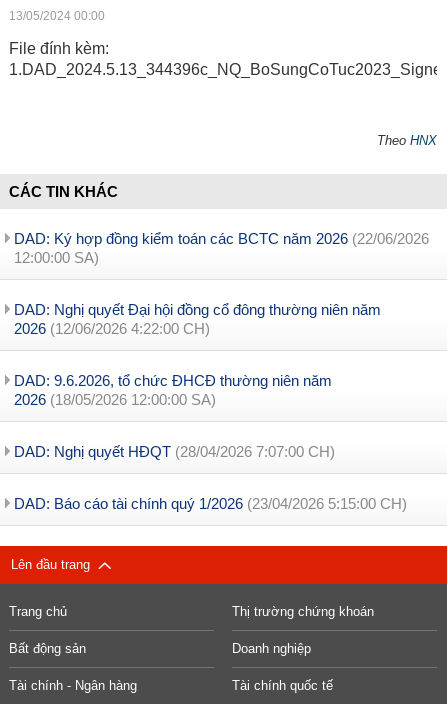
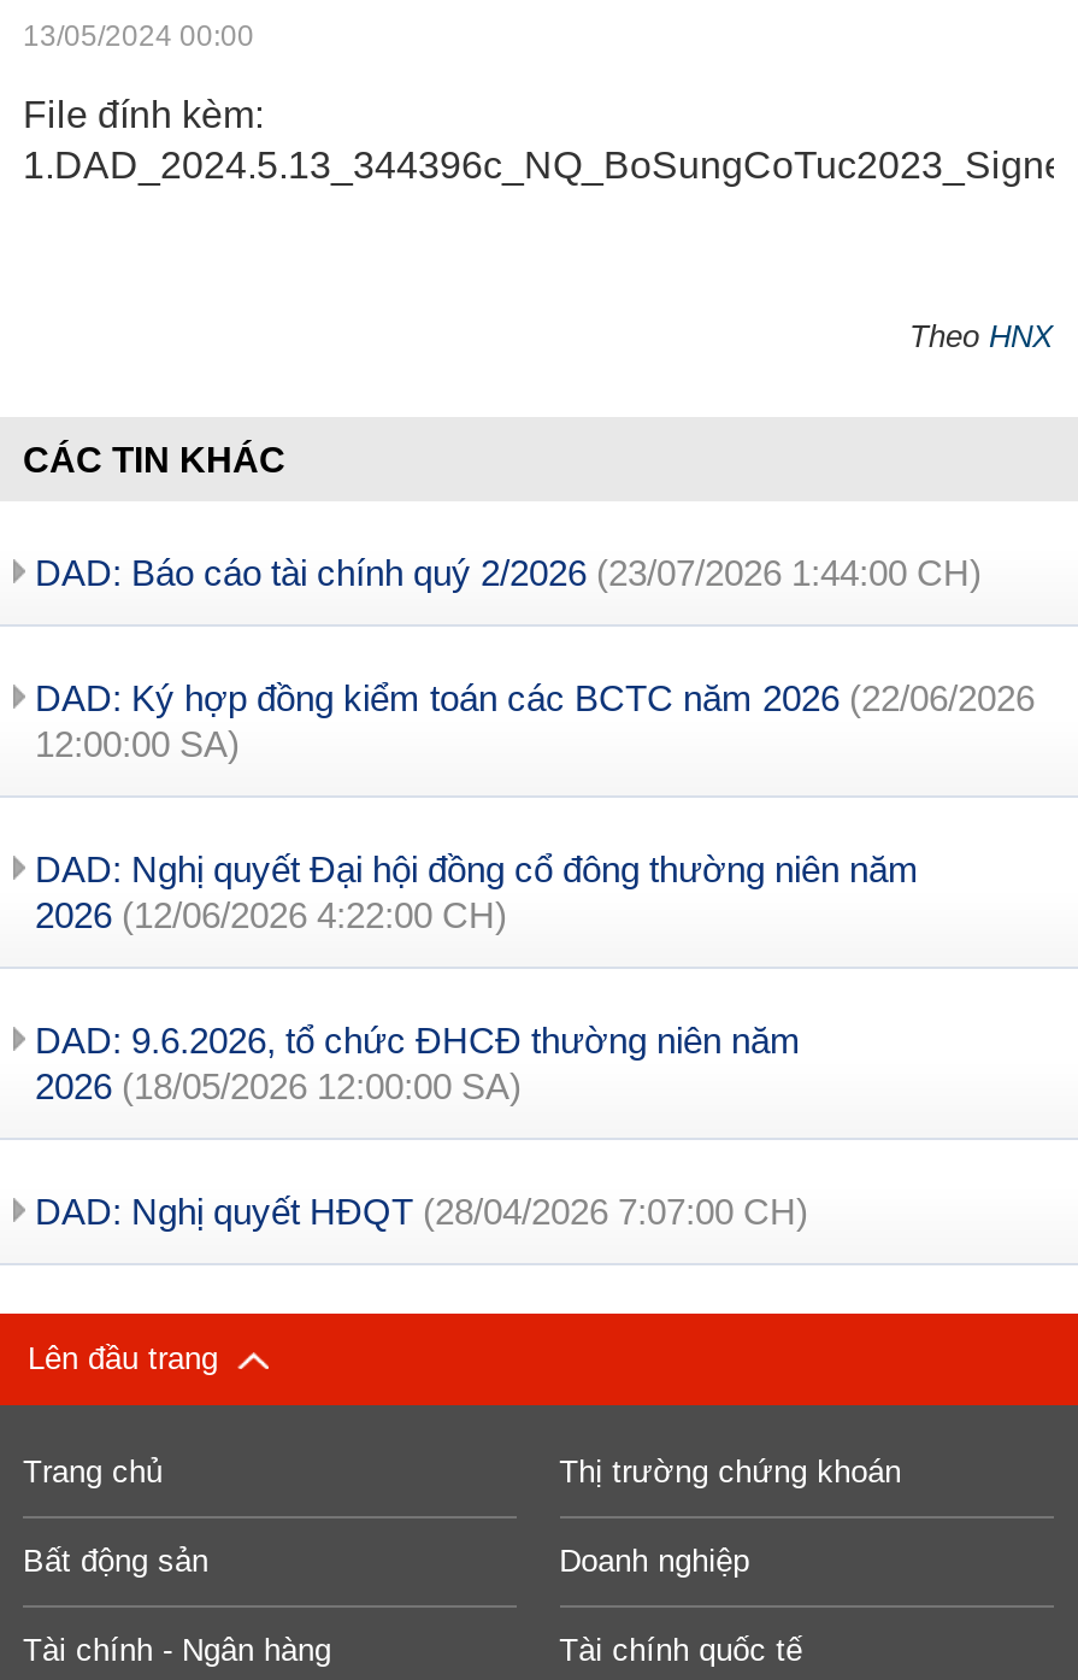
+ DAD: Báo cáo tài chính quý 2/2026 (23/07/2026 1:44:00 CH)

moved down: DAD: Ký hợp đồng kiểm toán các BCTC năm 2026 (22/06/2026 | 12:00:00 SA) | DAD: Nghị quyết Đại hội đồng cổ đông thường niên năm | 2026 (12/06/2026 4:22:00 CH) | DAD: 9.6.2026, tổ chức ĐHCĐ thường niên năm | 2026 (18/05/2026 12:00:00 SA) | DAD: Nghị quyết HĐQT (28/04/2026 7:07:00 CH)

- DAD: Báo cáo tài chính quý 1/2026 (23/04/2026 5:15:00 CH)
